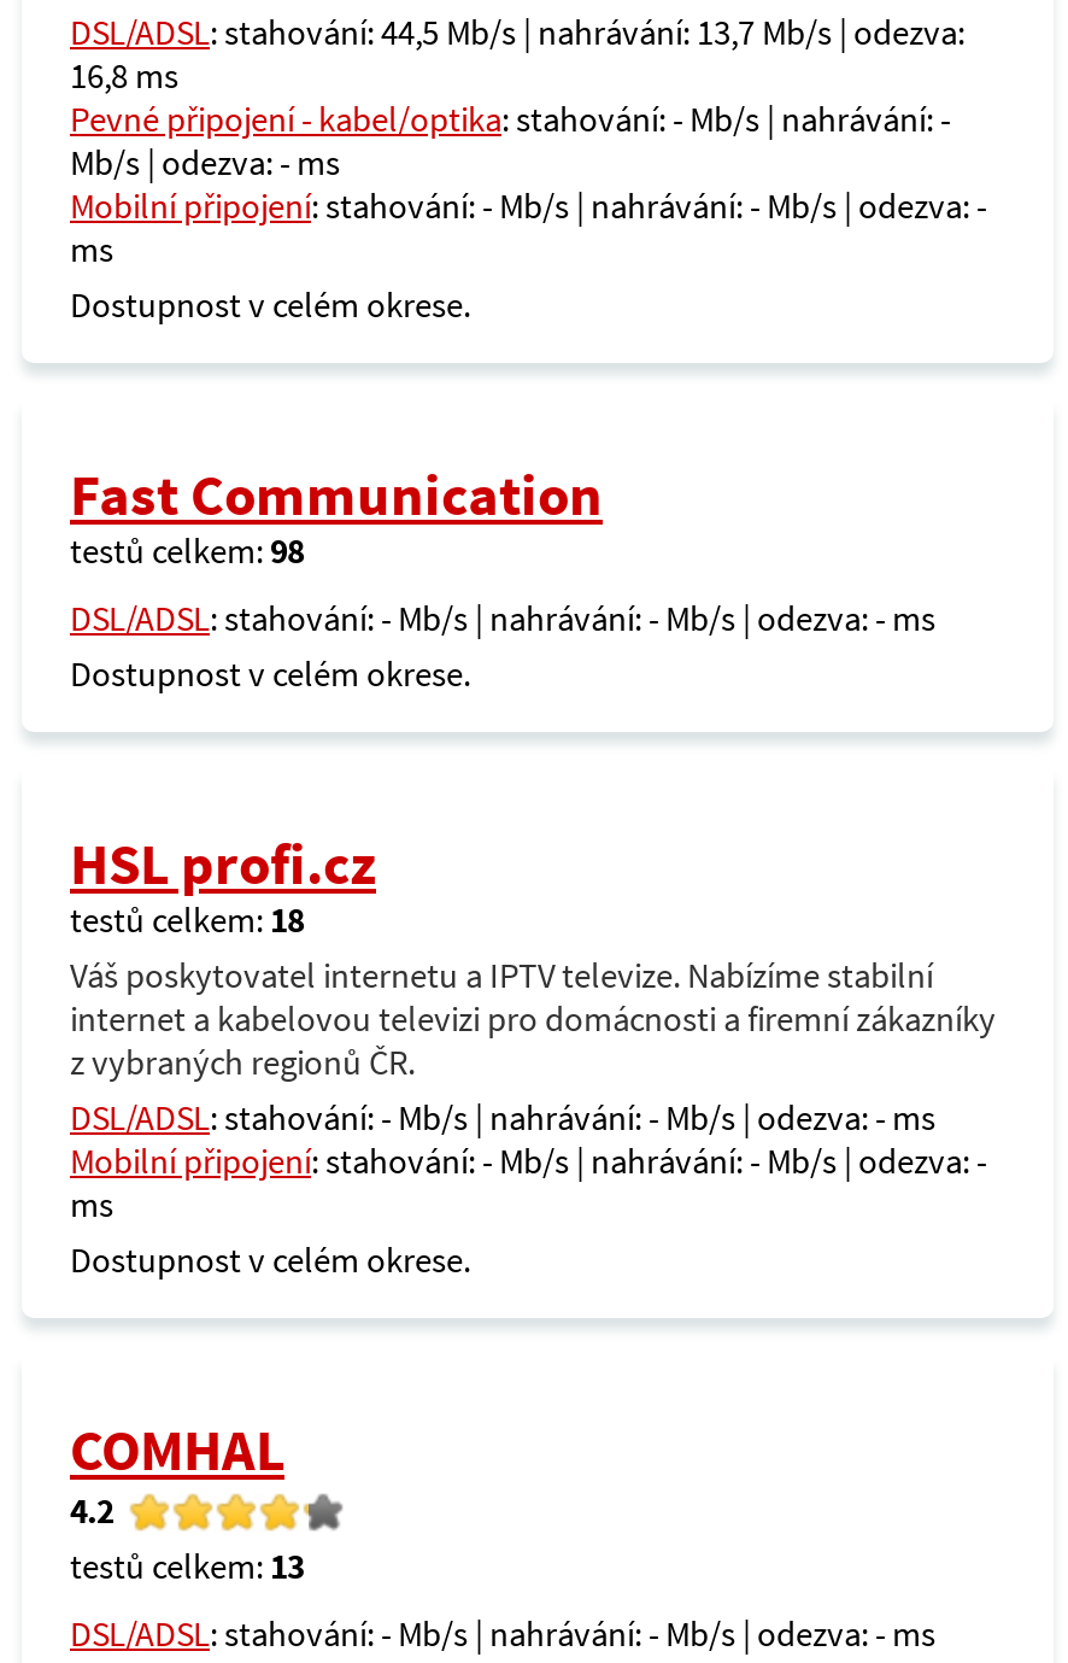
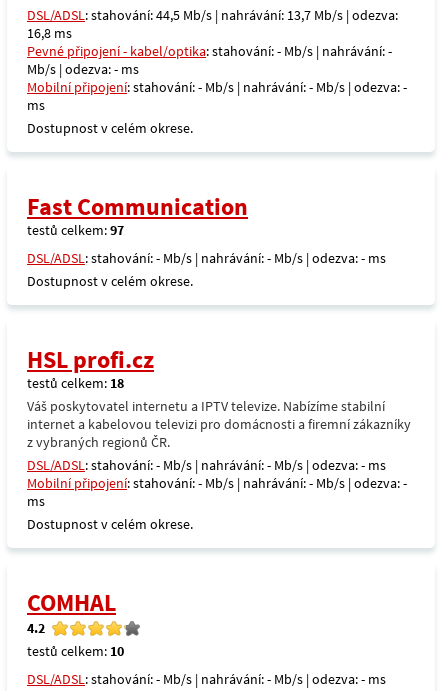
- testů celkem: 98
+ testů celkem: 97

- testů celkem: 13
+ testů celkem: 10
